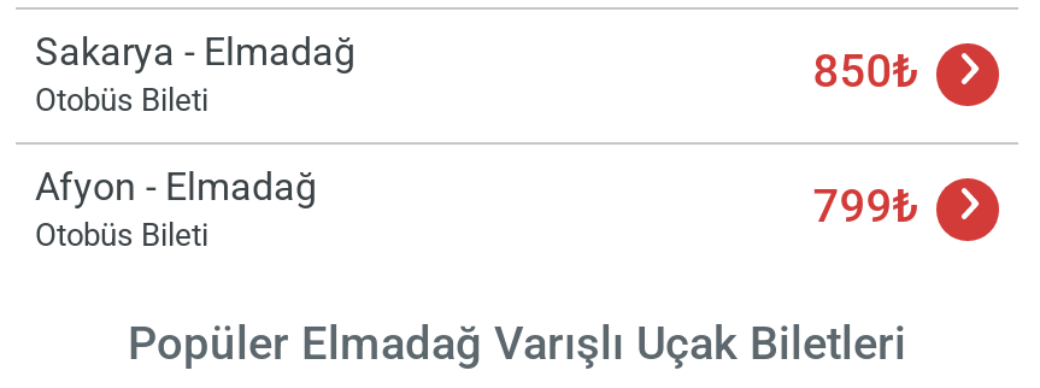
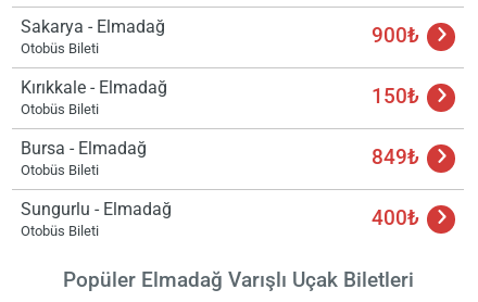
- 850₺
+ 900₺

- Afyon - Elmadağ
+ Kırıkkale - Elmadağ

- 799₺
+ 150₺
+ Bursa - Elmadağ
+ Otobüs Bileti
+ 849₺
+ Sungurlu - Elmadağ
+ Otobüs Bileti
+ 400₺
